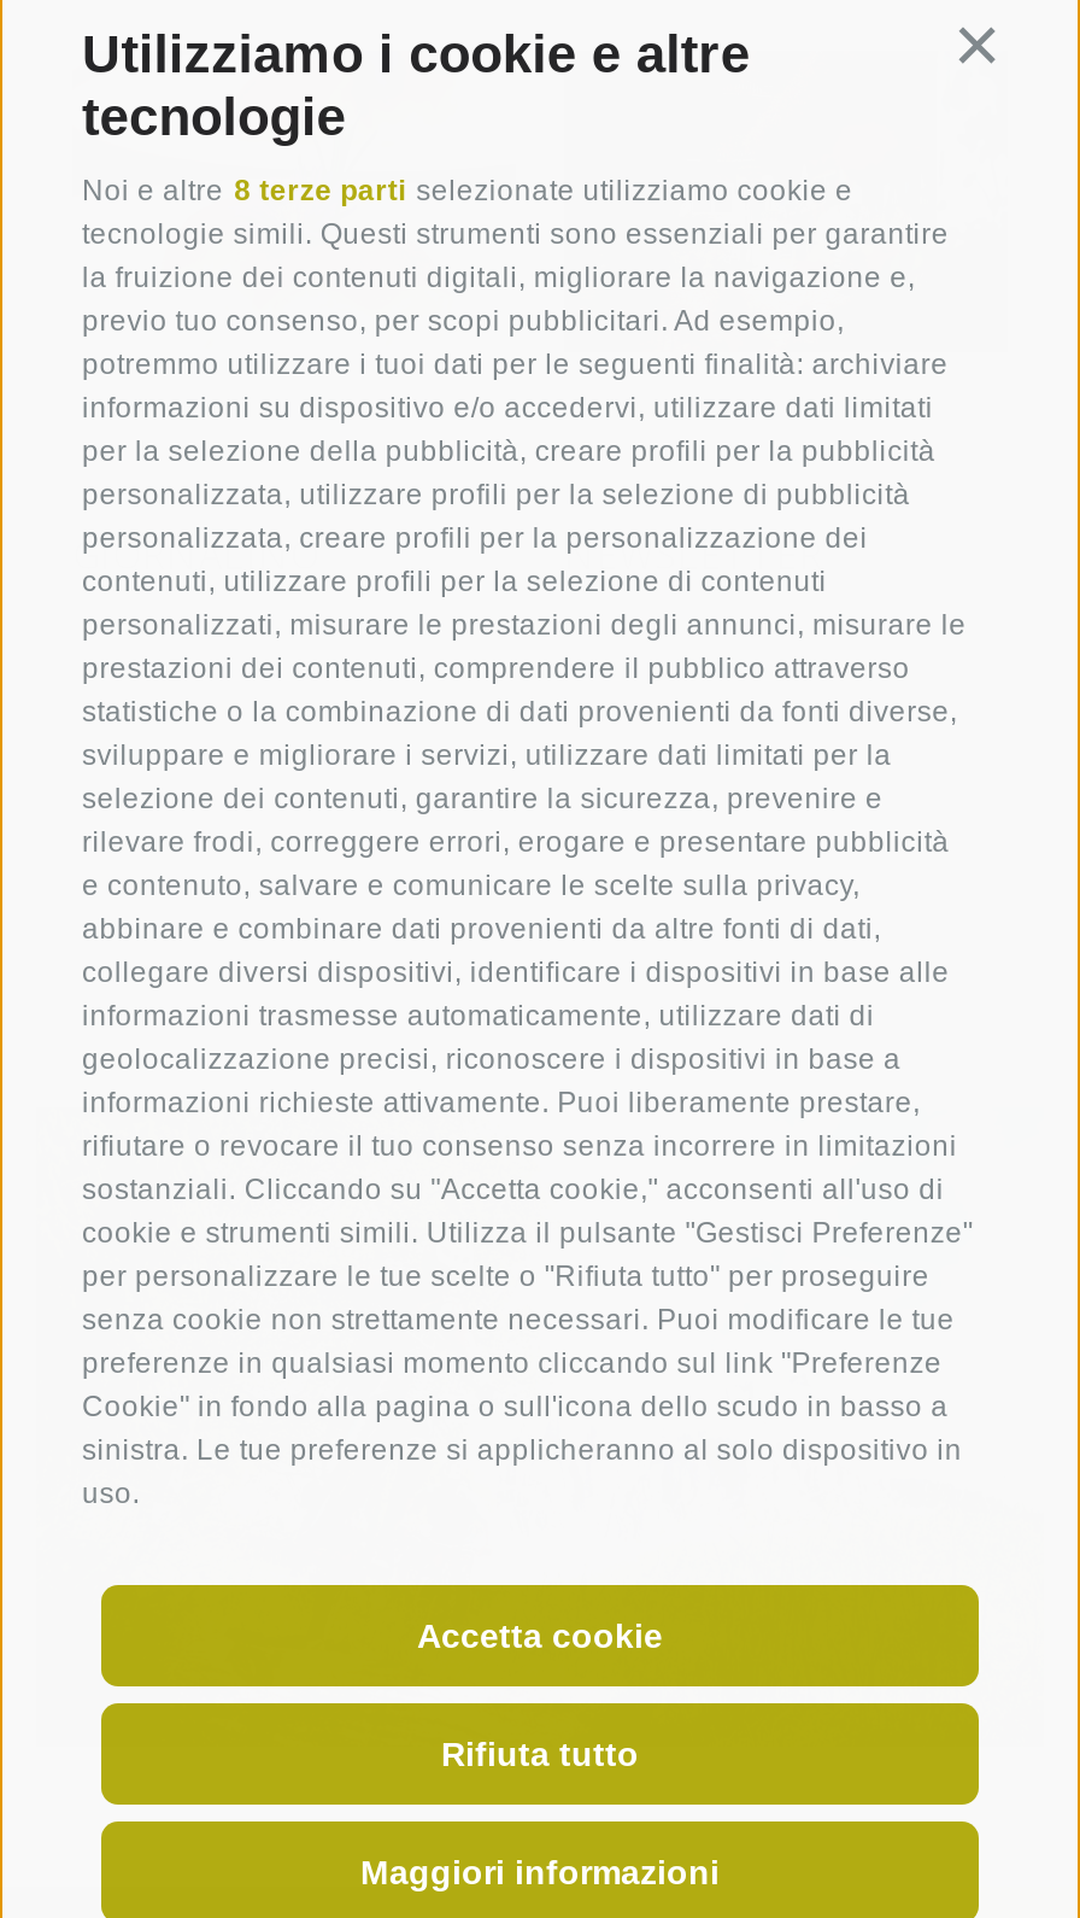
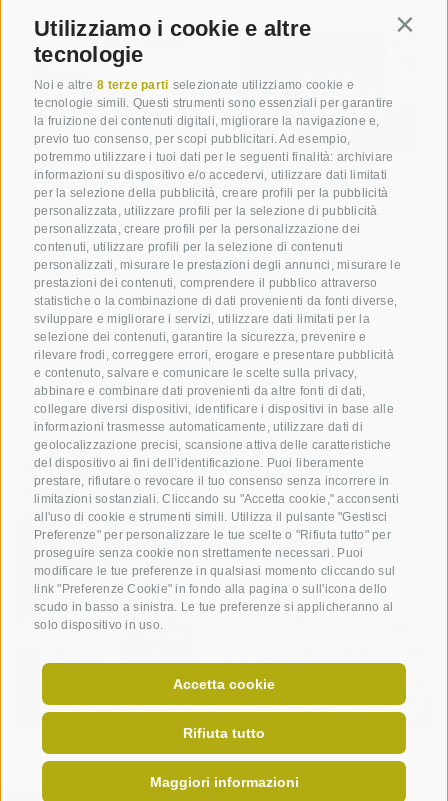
- geolocalizzazione precisi, riconoscere i dispositivi in base a
- informazioni richieste attivamente. Puoi liberamente prestare,
- rifiutare o revocare il tuo consenso senza incorrere in limitazioni
- sostanziali. Cliccando su "Accetta cookie," acconsenti all'uso di
- cookie e strumenti simili. Utilizza il pulsante "Gestisci Preferenze"
- per personalizzare le tue scelte o "Rifiuta tutto" per proseguire
- senza cookie non strettamente necessari. Puoi modificare le tue
- preferenze in qualsiasi momento cliccando sul link "Preferenze
- Cookie" in fondo alla pagina o sull'icona dello scudo in basso a
- sinistra. Le tue preferenze si applicheranno al solo dispositivo in
- uso.
+ geolocalizzazione precisi, scansione attiva delle caratteristiche
+ del dispositivo ai fini dell’identificazione. Puoi liberamente
+ prestare, rifiutare o revocare il tuo consenso senza incorrere in
+ limitazioni sostanziali. Cliccando su "Accetta cookie," acconsenti
+ all'uso di cookie e strumenti simili. Utilizza il pulsante "Gestisci
+ Preferenze" per personalizzare le tue scelte o "Rifiuta tutto" per
+ proseguire senza cookie non strettamente necessari. Puoi
+ modificare le tue preferenze in qualsiasi momento cliccando sul
+ link "Preferenze Cookie" in fondo alla pagina o sull'icona dello
+ scudo in basso a sinistra. Le tue preferenze si applicheranno al
+ solo dispositivo in uso.
